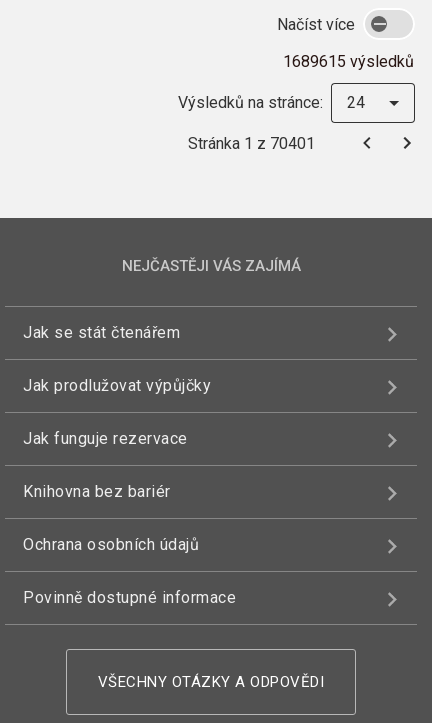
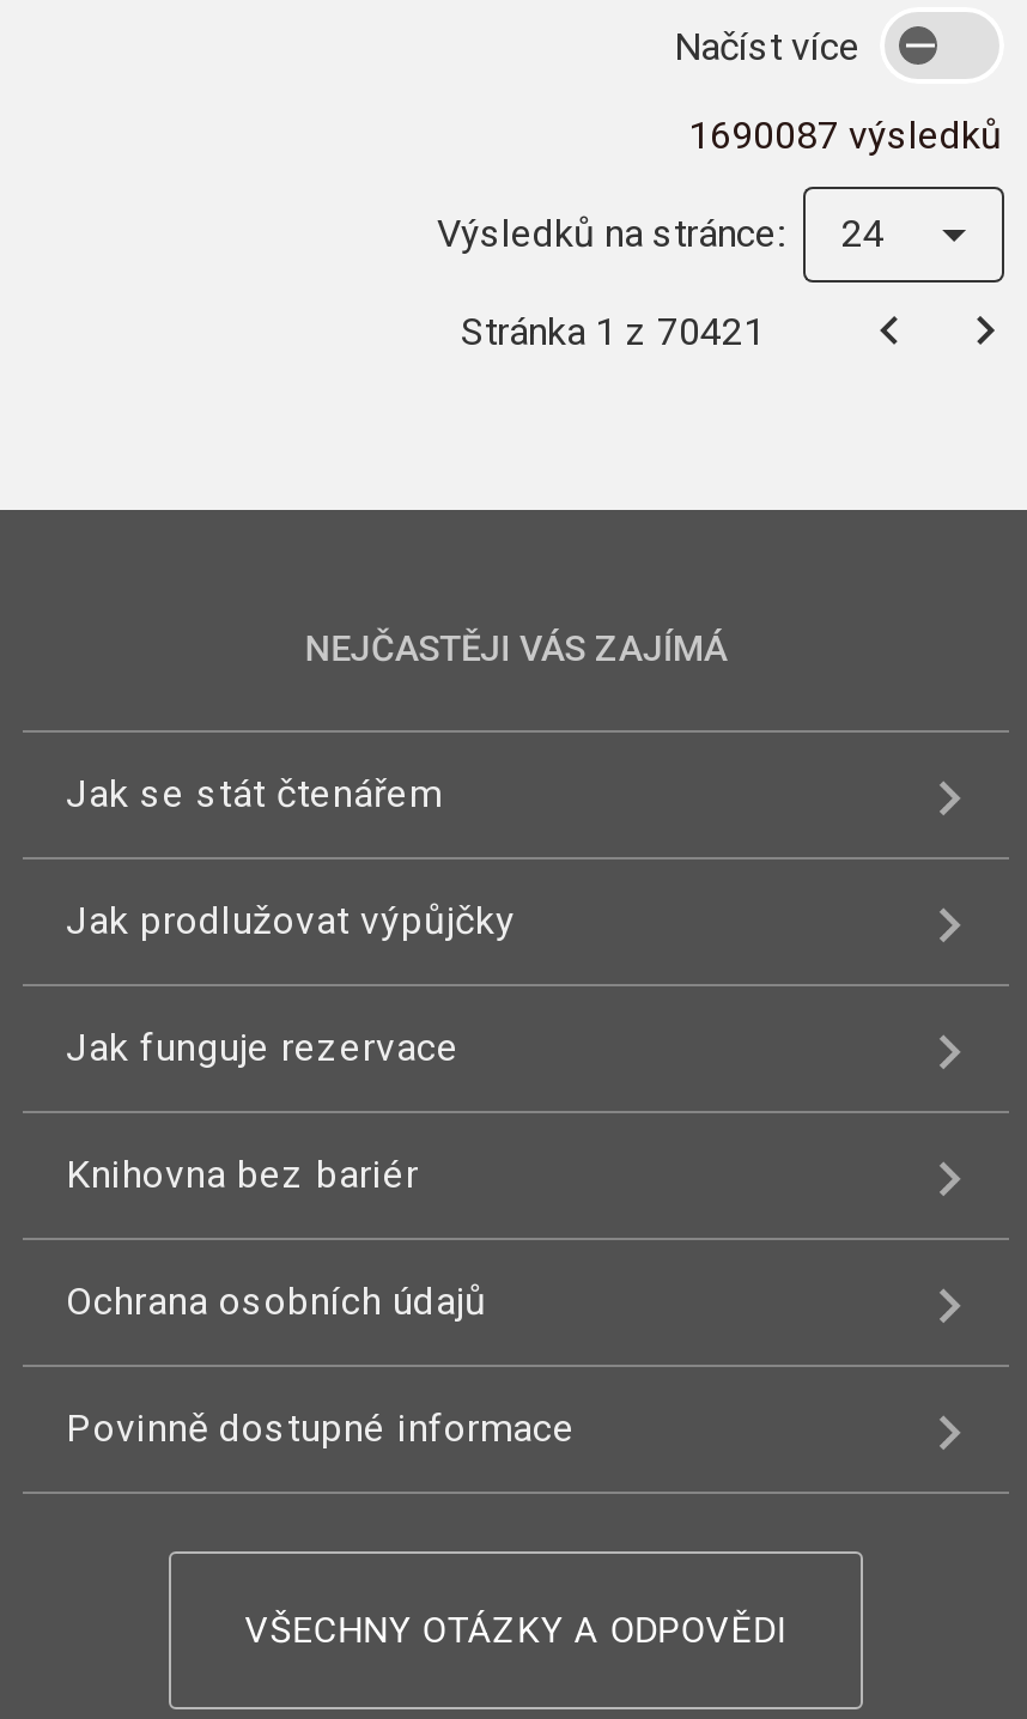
- 1689615 výsledků
+ 1690087 výsledků

- Stránka 1 z 70401
+ Stránka 1 z 70421
